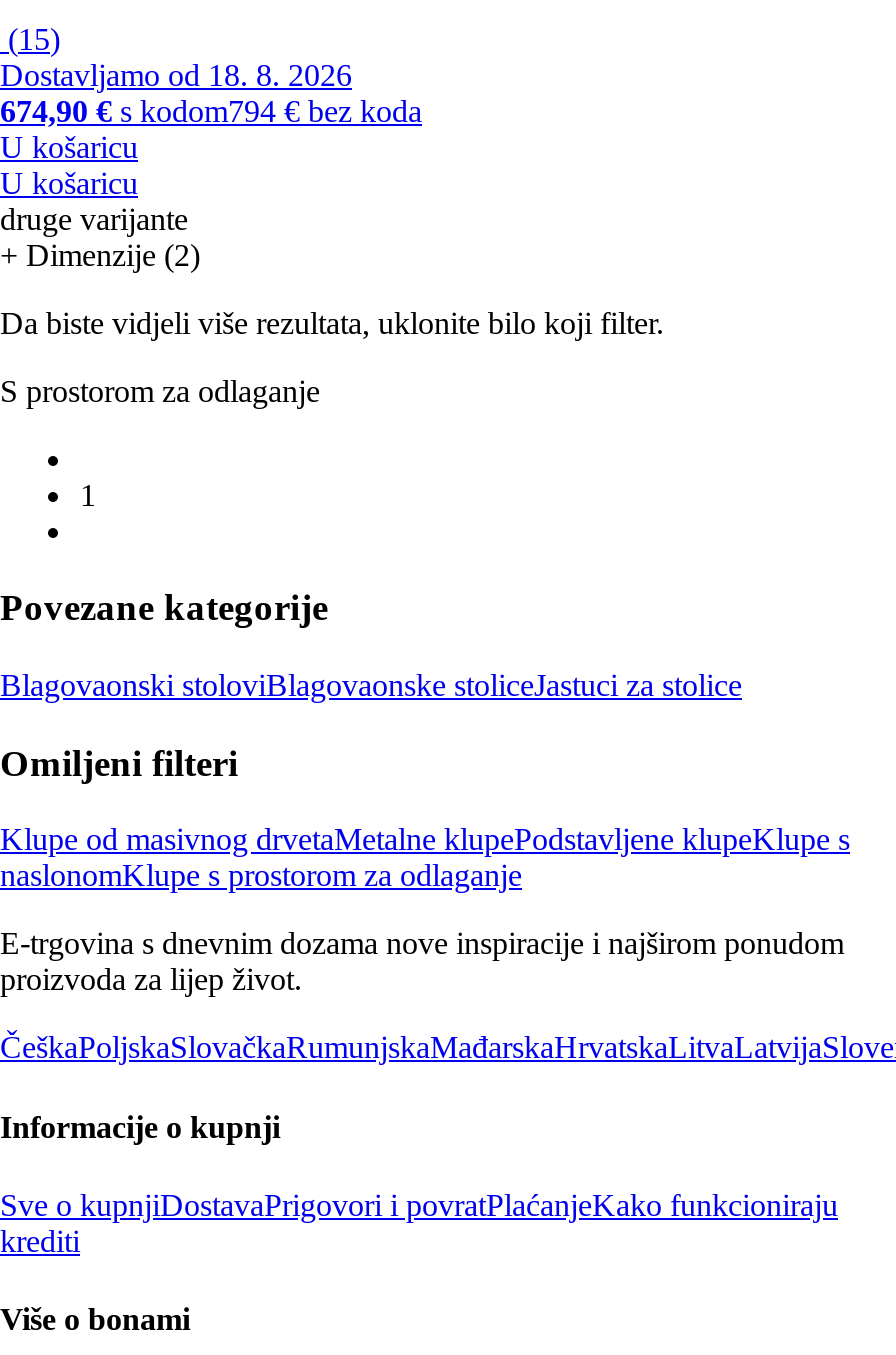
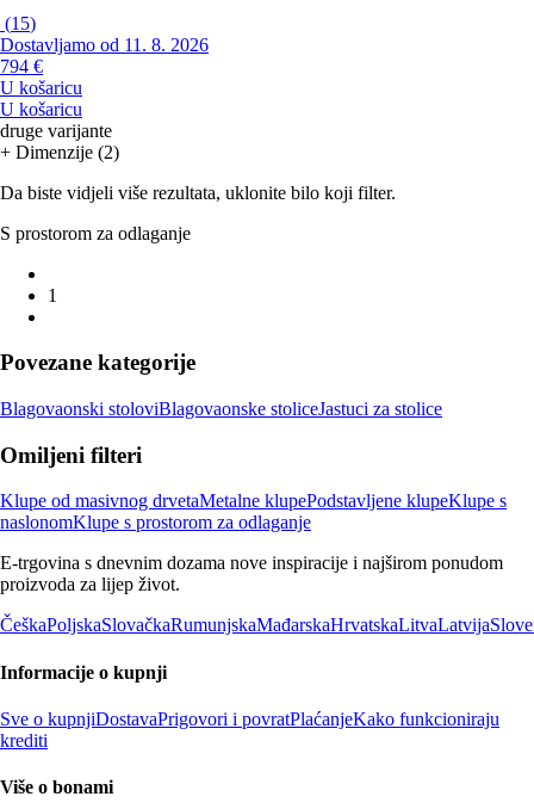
- Dostavljamo od 18. 8. 2026
- 674,90 €s kodom794 € bez koda
+ Dostavljamo od 11. 8. 2026
+ 794 €
